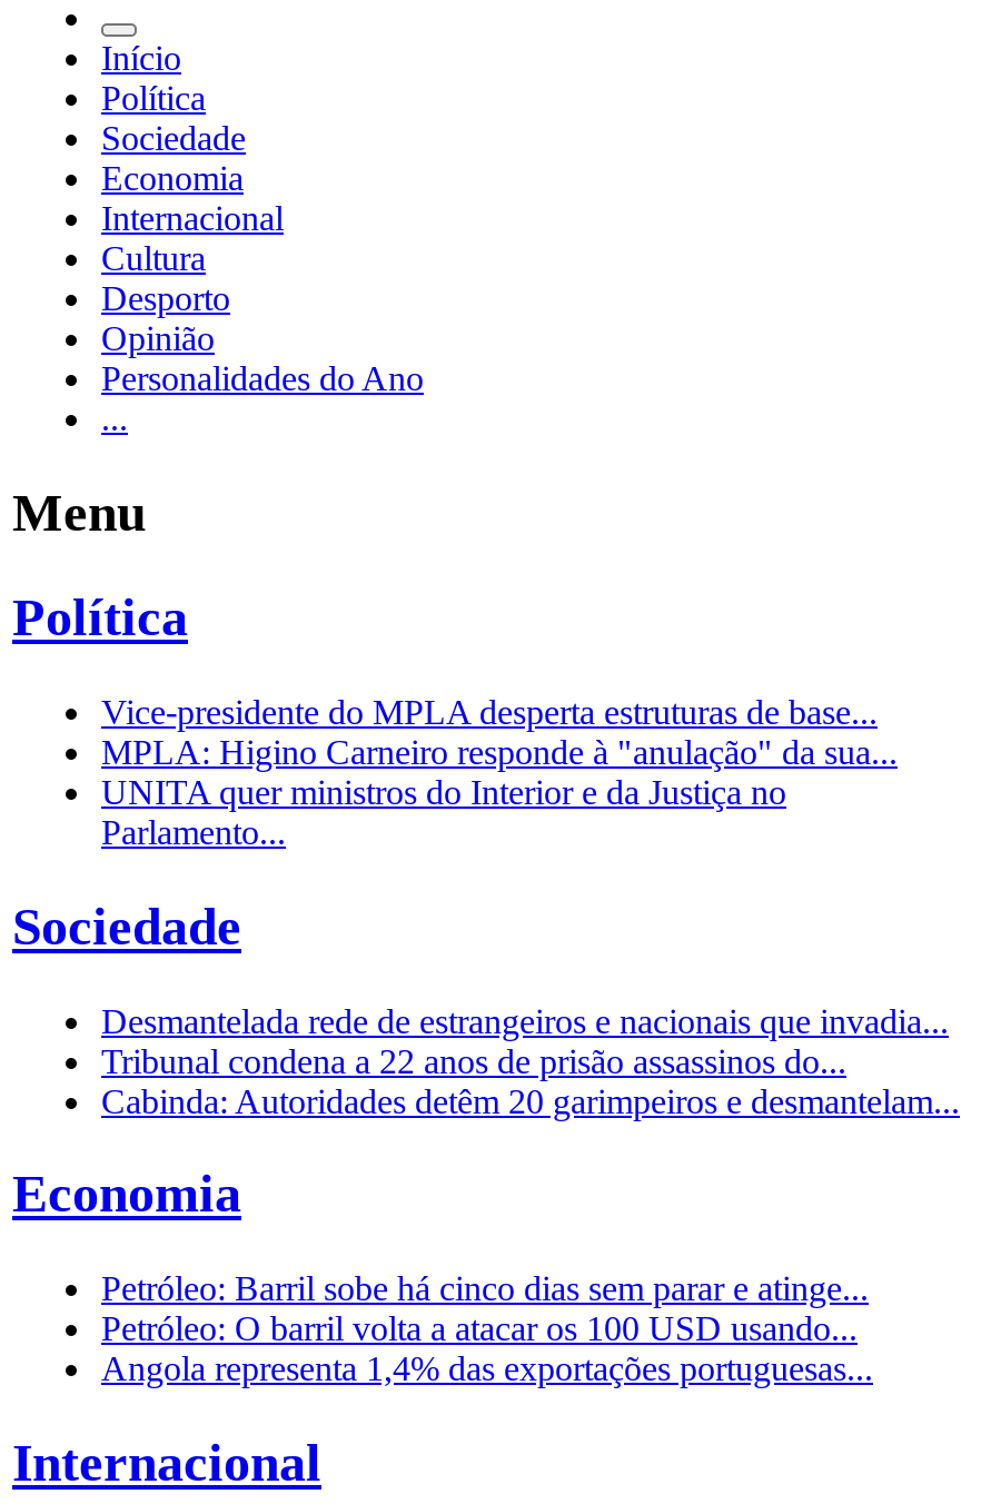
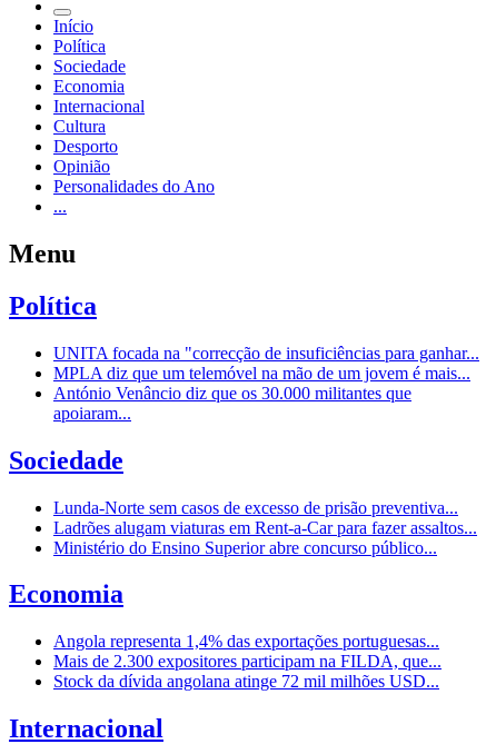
- Vice-presidente do MPLA desperta estruturas de base...
- MPLA: Higino Carneiro responde à "anulação" da sua...
- UNITA quer ministros do Interior e da Justiça no
- Parlamento...
+ UNITA focada na "correcção de insuficiências para ganhar...
+ MPLA diz que um telemóvel na mão de um jovem é mais...
+ António Venâncio diz que os 30.000 militantes que
+ apoiaram...

- Desmantelada rede de estrangeiros e nacionais que invadia...
- Tribunal condena a 22 anos de prisão assassinos do...
- Cabinda: Autoridades detêm 20 garimpeiros e desmantelam...
+ Lunda-Norte sem casos de excesso de prisão preventiva...
+ Ladrões alugam viaturas em Rent-a-Car para fazer assaltos...
+ Ministério do Ensino Superior abre concurso público...

- Petróleo: Barril sobe há cinco dias sem parar e atinge...
- Petróleo: O barril volta a atacar os 100 USD usando...

moved up: Angola representa 1,4% das exportações portuguesas...

+ Mais de 2.300 expositores participam na FILDA, que...
+ Stock da dívida angolana atinge 72 mil milhões USD...
